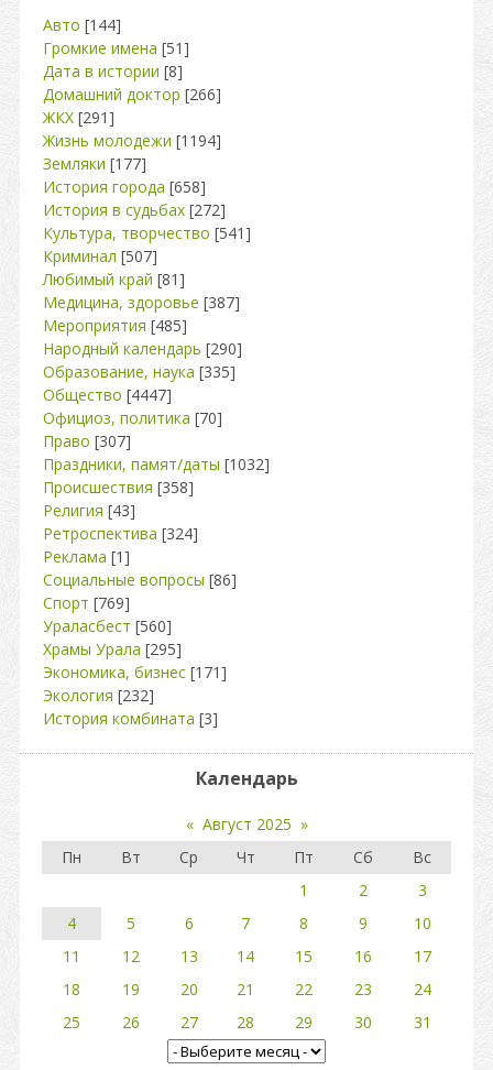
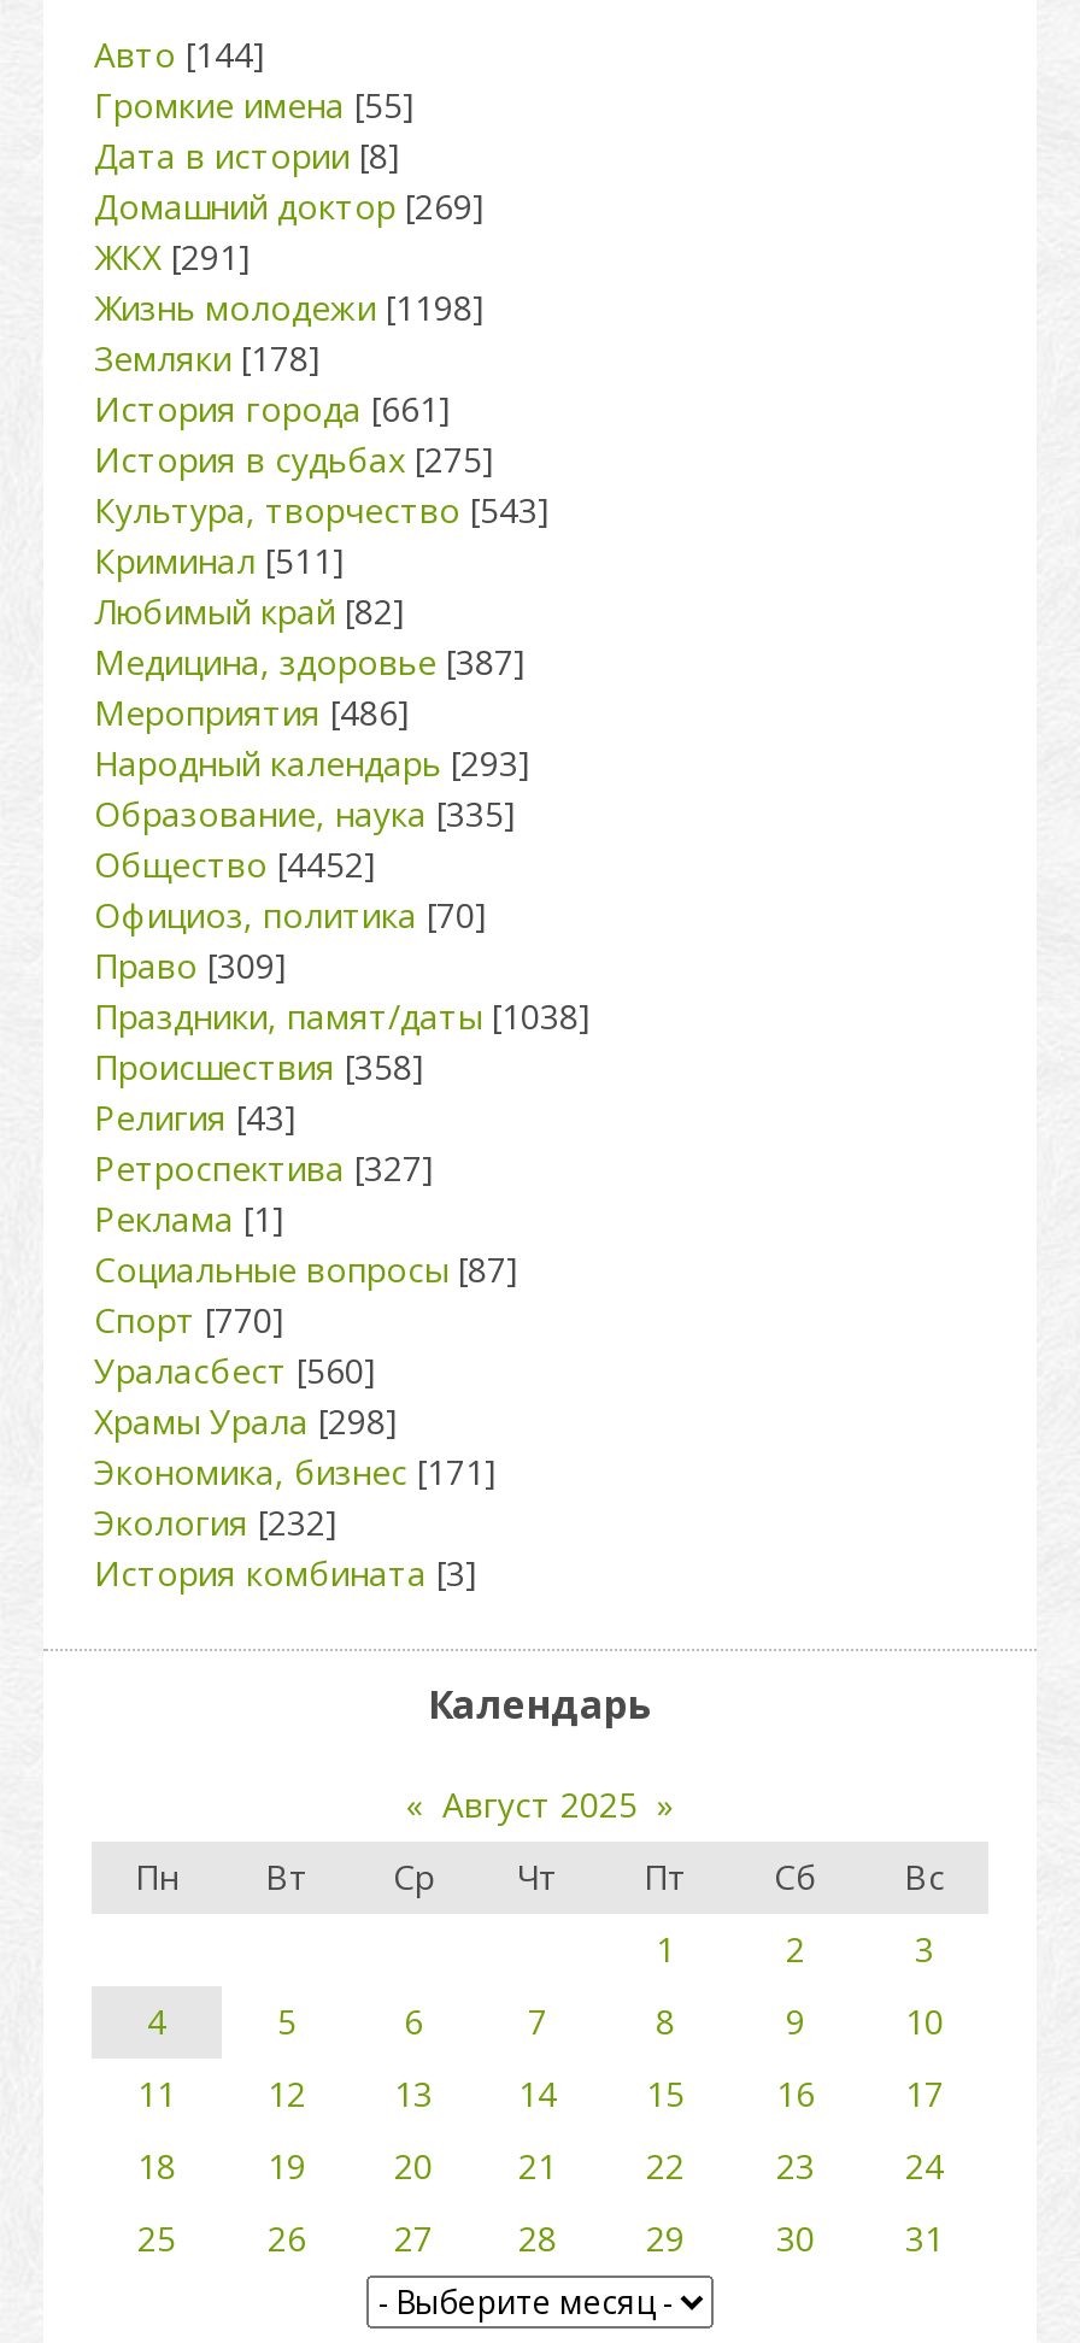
- Громкие имена [51]
+ Громкие имена [55]

- Домашний доктор [266]
+ Домашний доктор [269]

- Жизнь молодежи [1194]
+ Жизнь молодежи [1198]

- Земляки [177]
+ Земляки [178]

- История города [658]
+ История города [661]

- История в судьбах [272]
+ История в судьбах [275]

- Культура, творчество [541]
+ Культура, творчество [543]

- Криминал [507]
+ Криминал [511]

- Любимый край [81]
+ Любимый край [82]

- Мероприятия [485]
+ Мероприятия [486]

- Народный календарь [290]
+ Народный календарь [293]

- Общество [4447]
+ Общество [4452]

- Право [307]
+ Право [309]

- Праздники, памят/даты [1032]
+ Праздники, памят/даты [1038]

- Ретроспектива [324]
+ Ретроспектива [327]

- Социальные вопросы [86]
+ Социальные вопросы [87]

- Спорт [769]
+ Спорт [770]

- Храмы Урала [295]
+ Храмы Урала [298]
